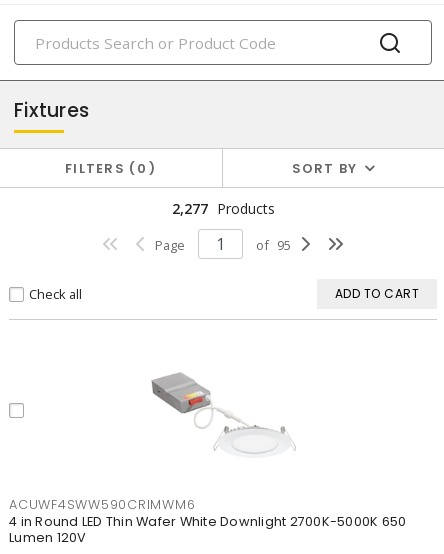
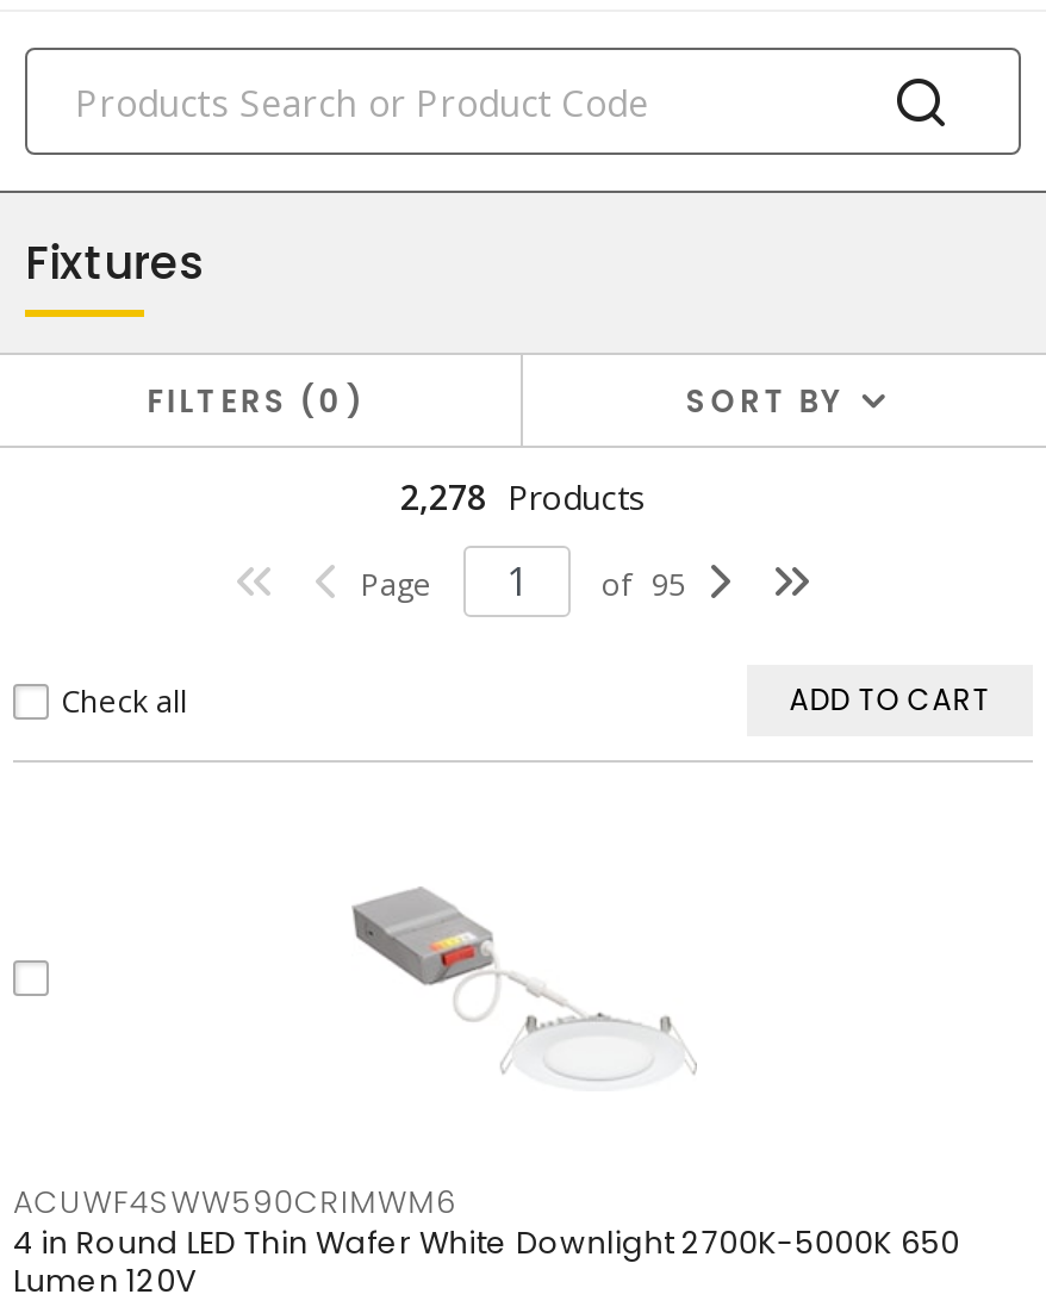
- 2,277 Products
+ 2,278 Products
